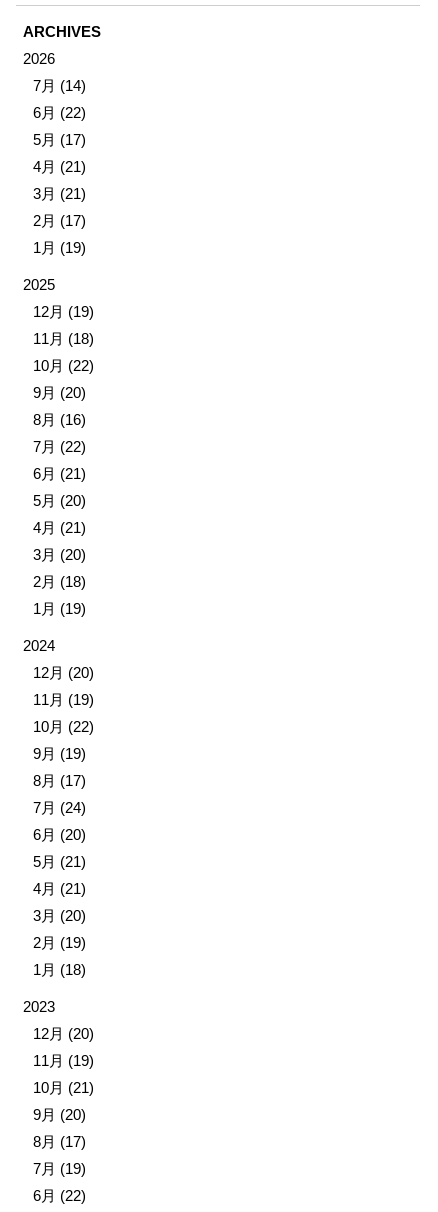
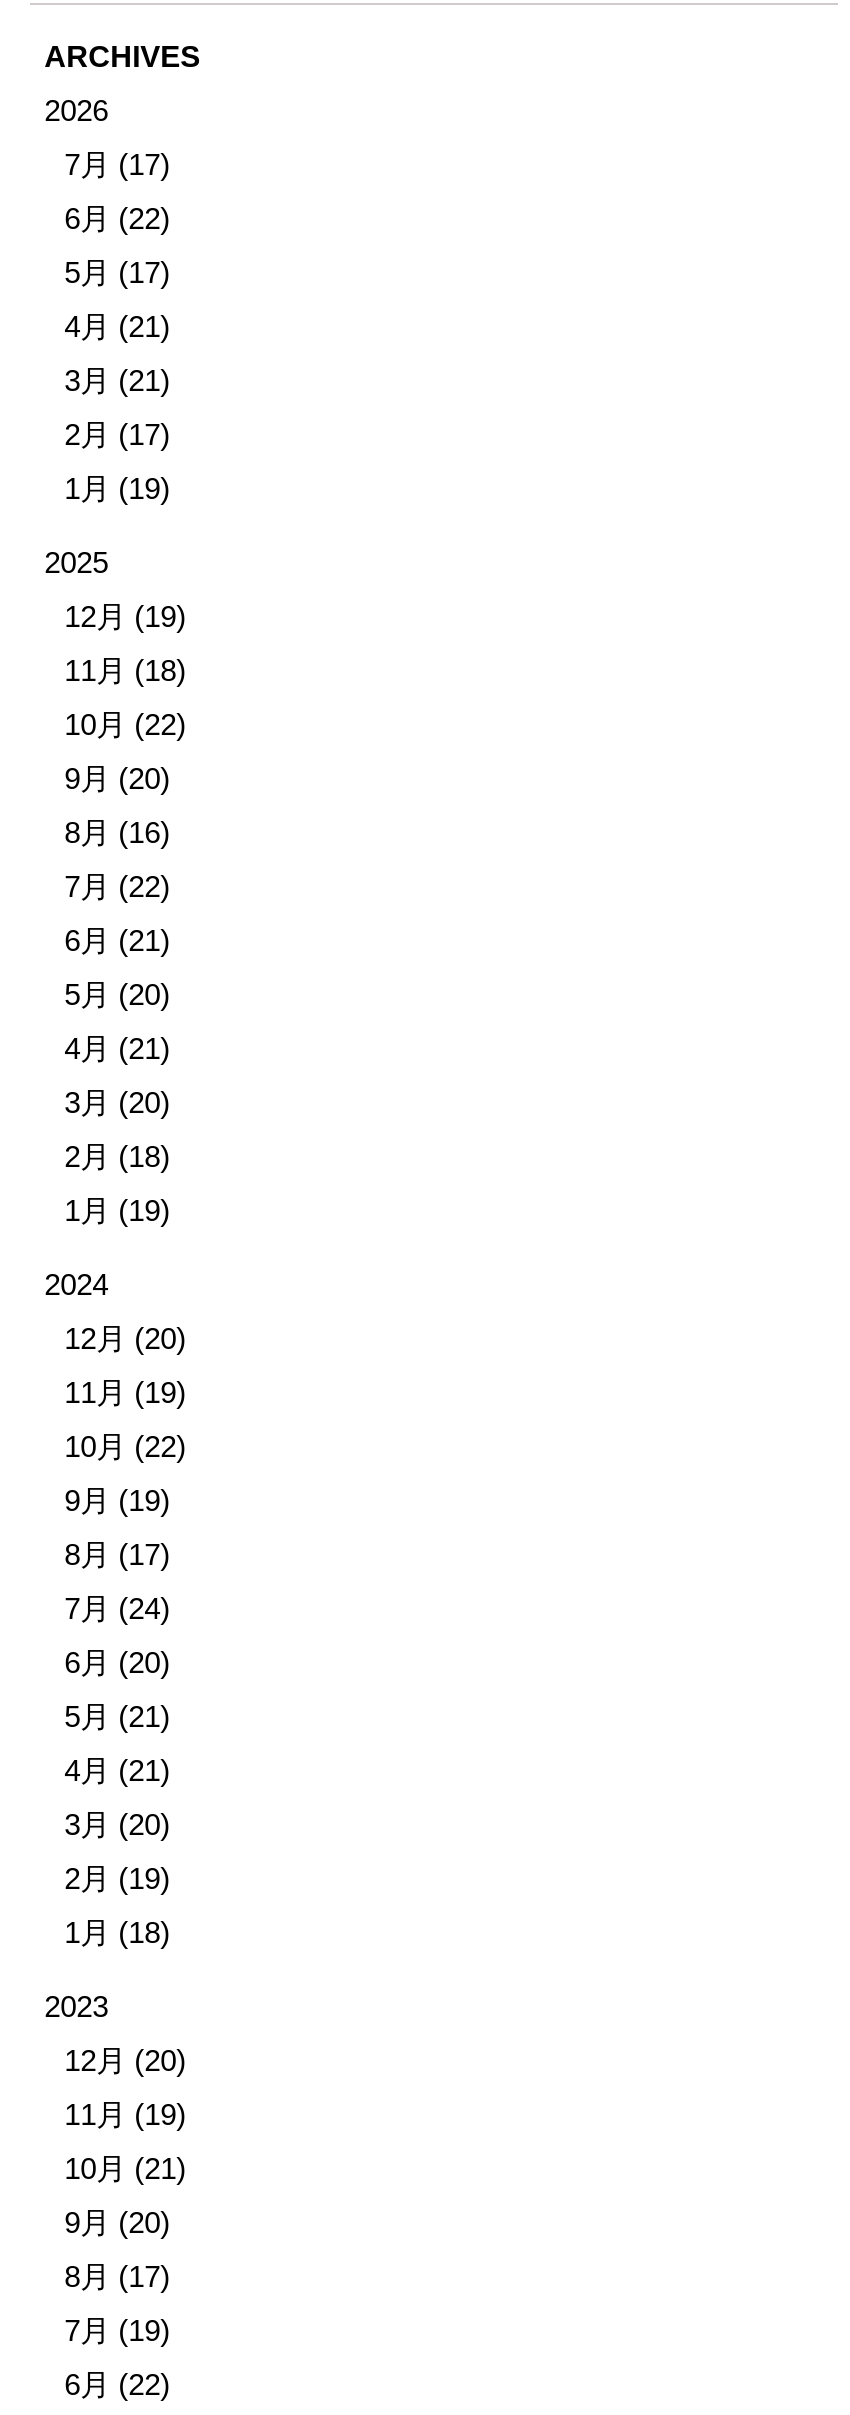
- 7月 (14)
+ 7月 (17)
